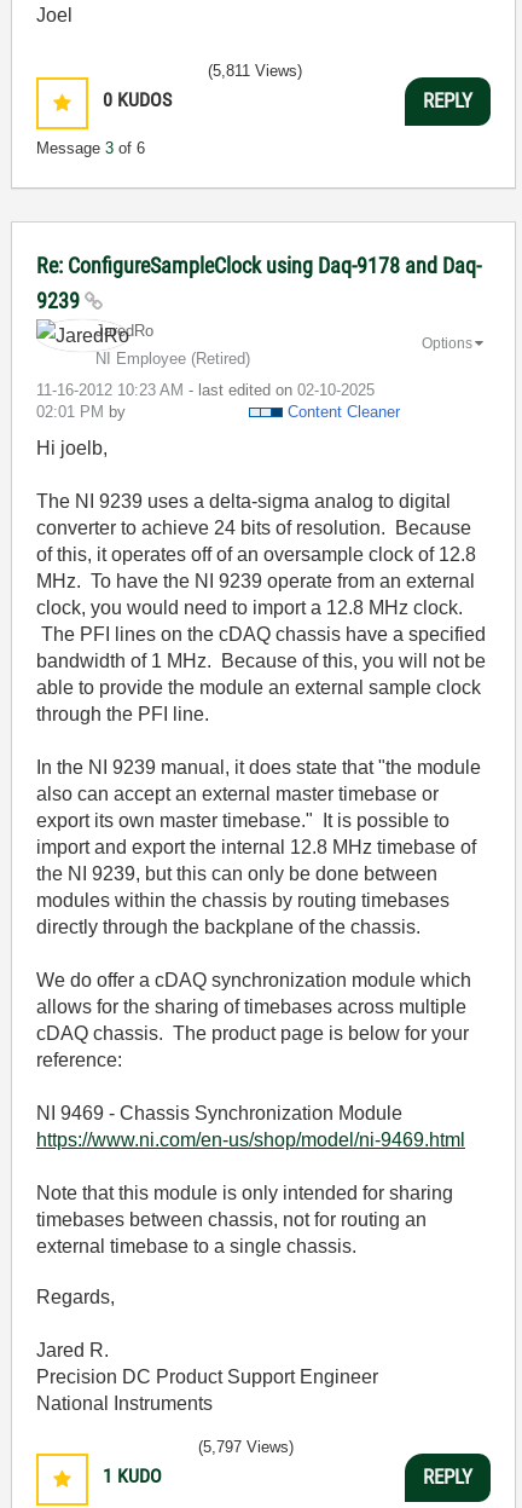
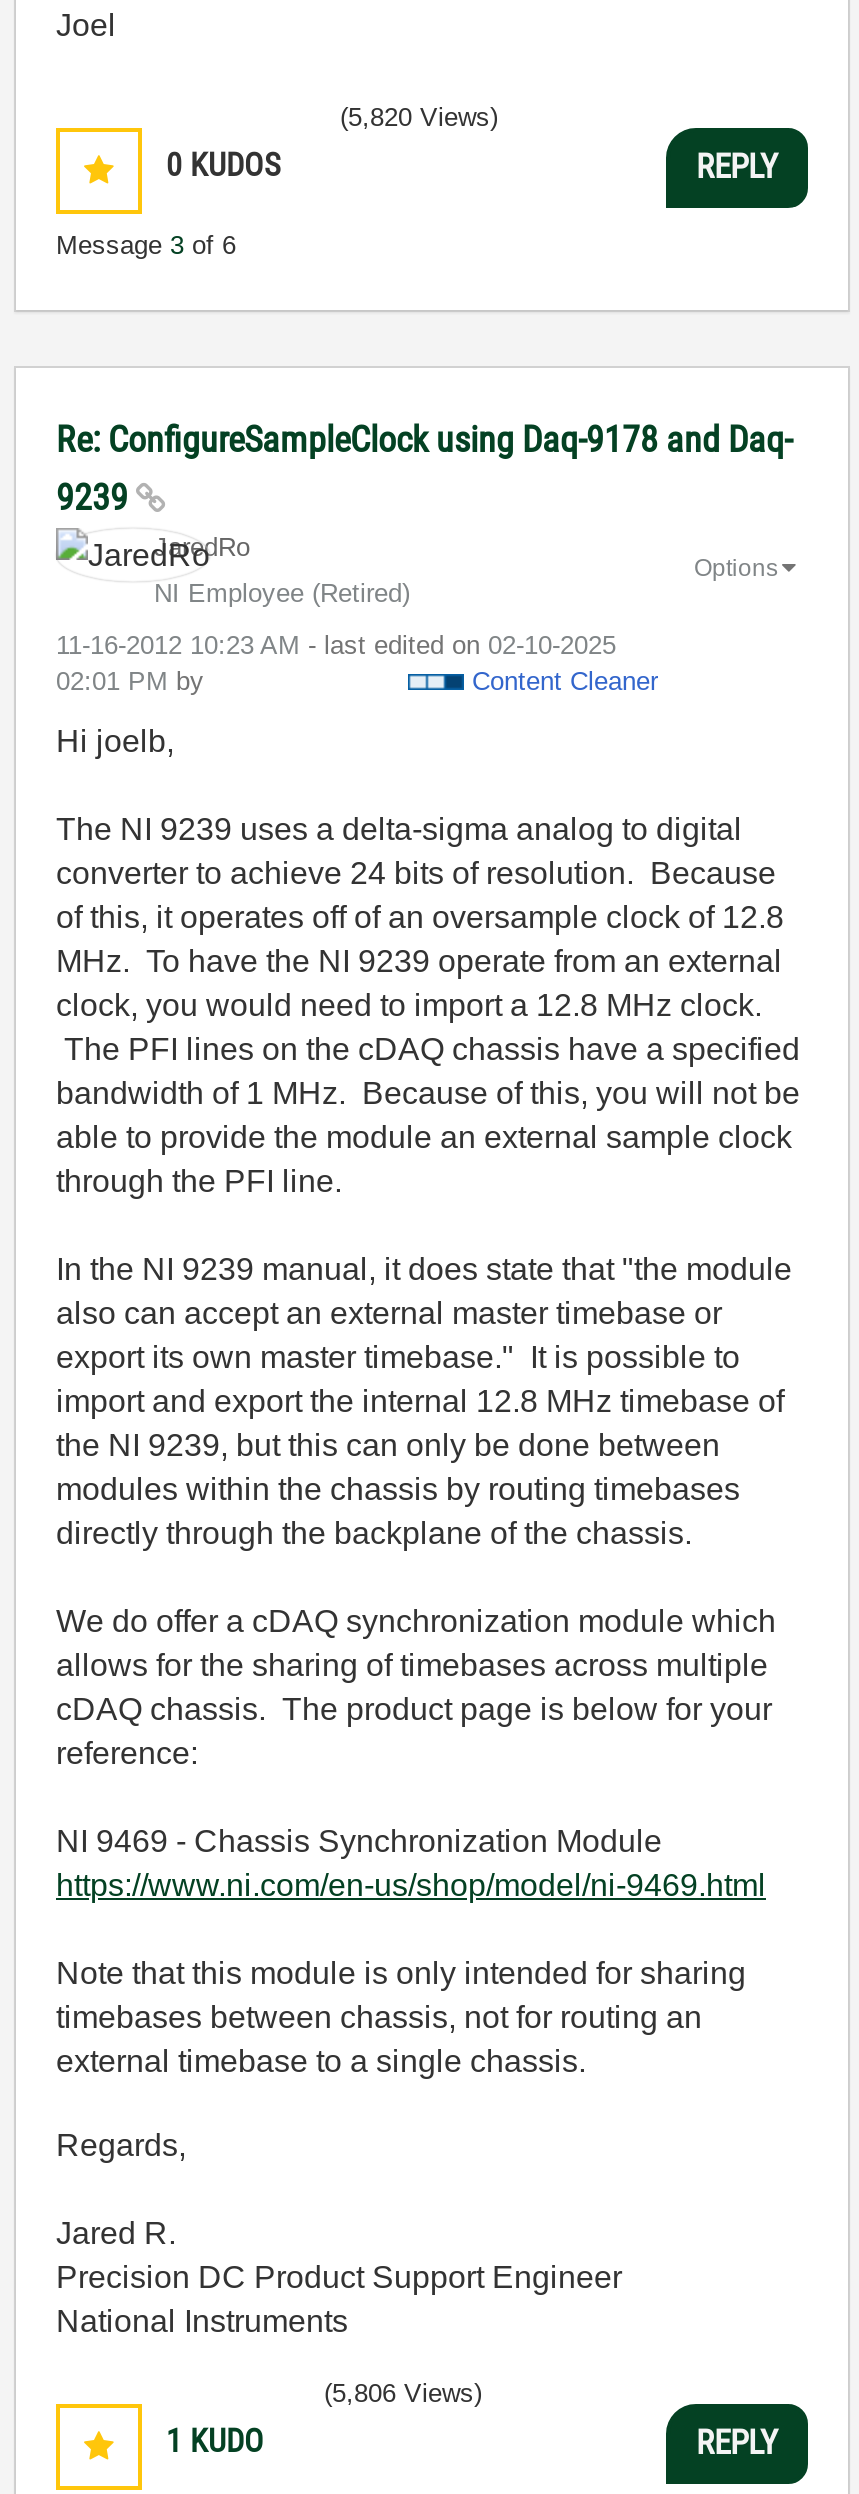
- (5,811 Views)
+ (5,820 Views)

- (5,797 Views)
+ (5,806 Views)
